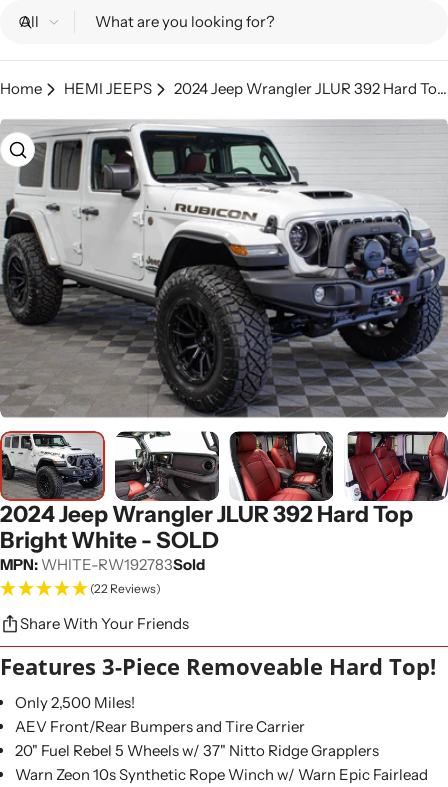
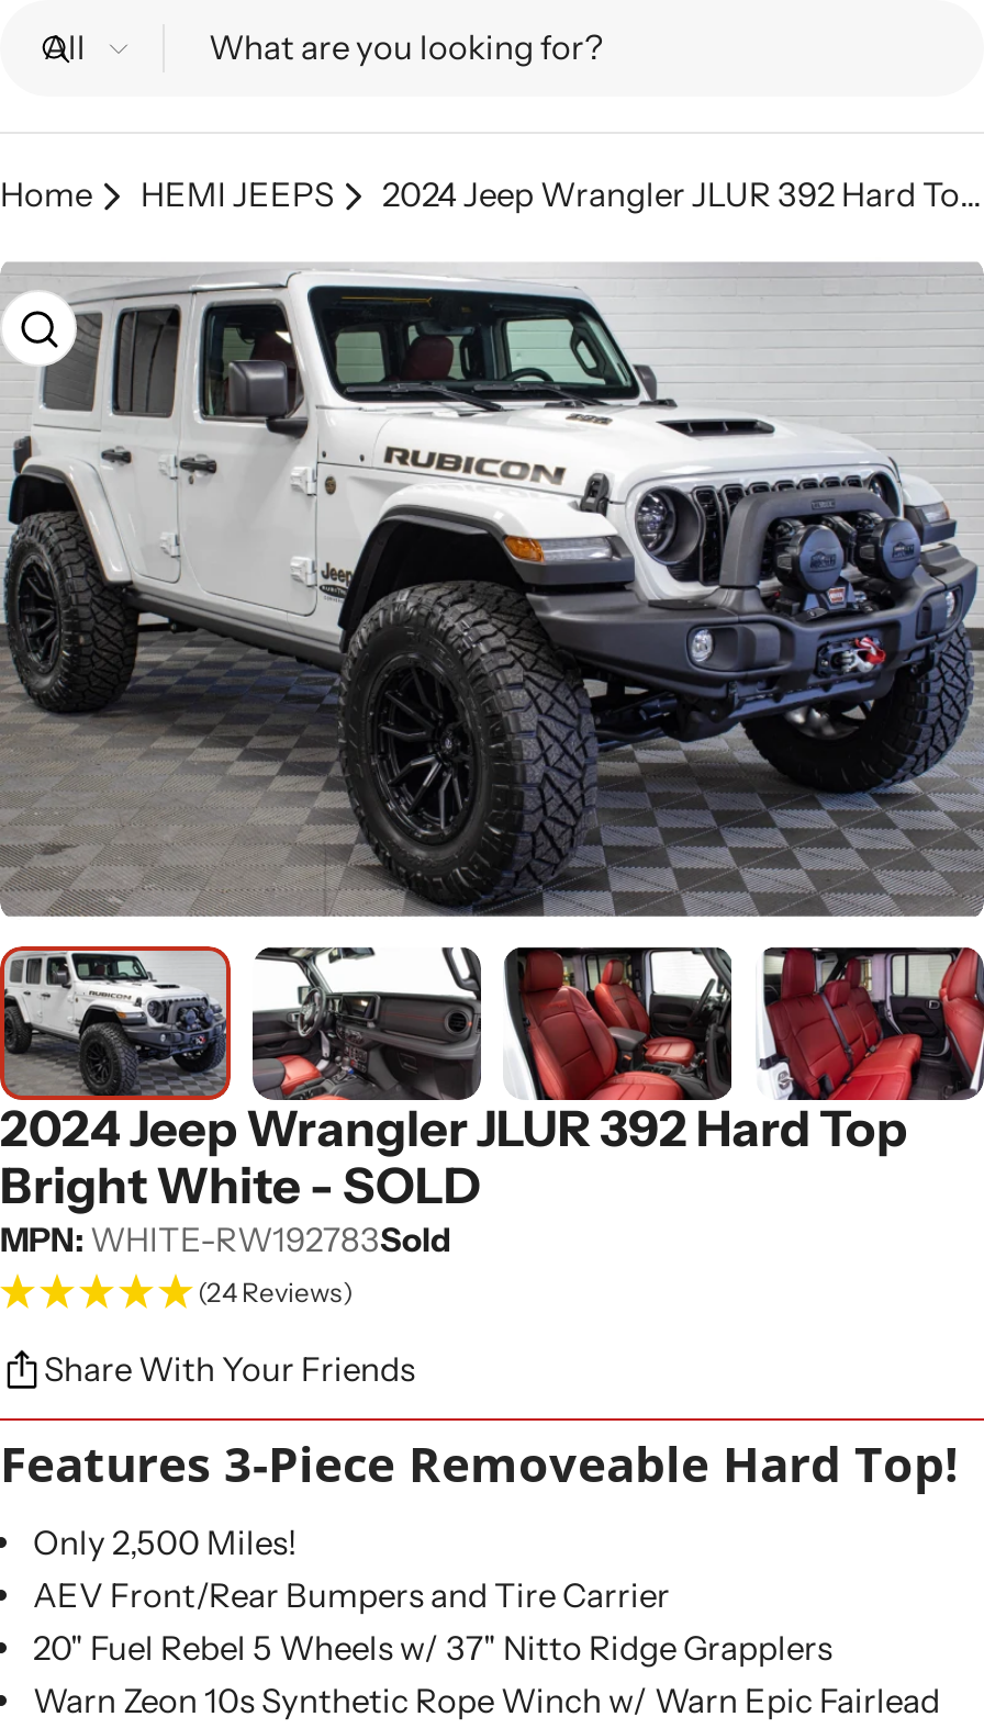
- (22 Reviews)
+ (24 Reviews)
